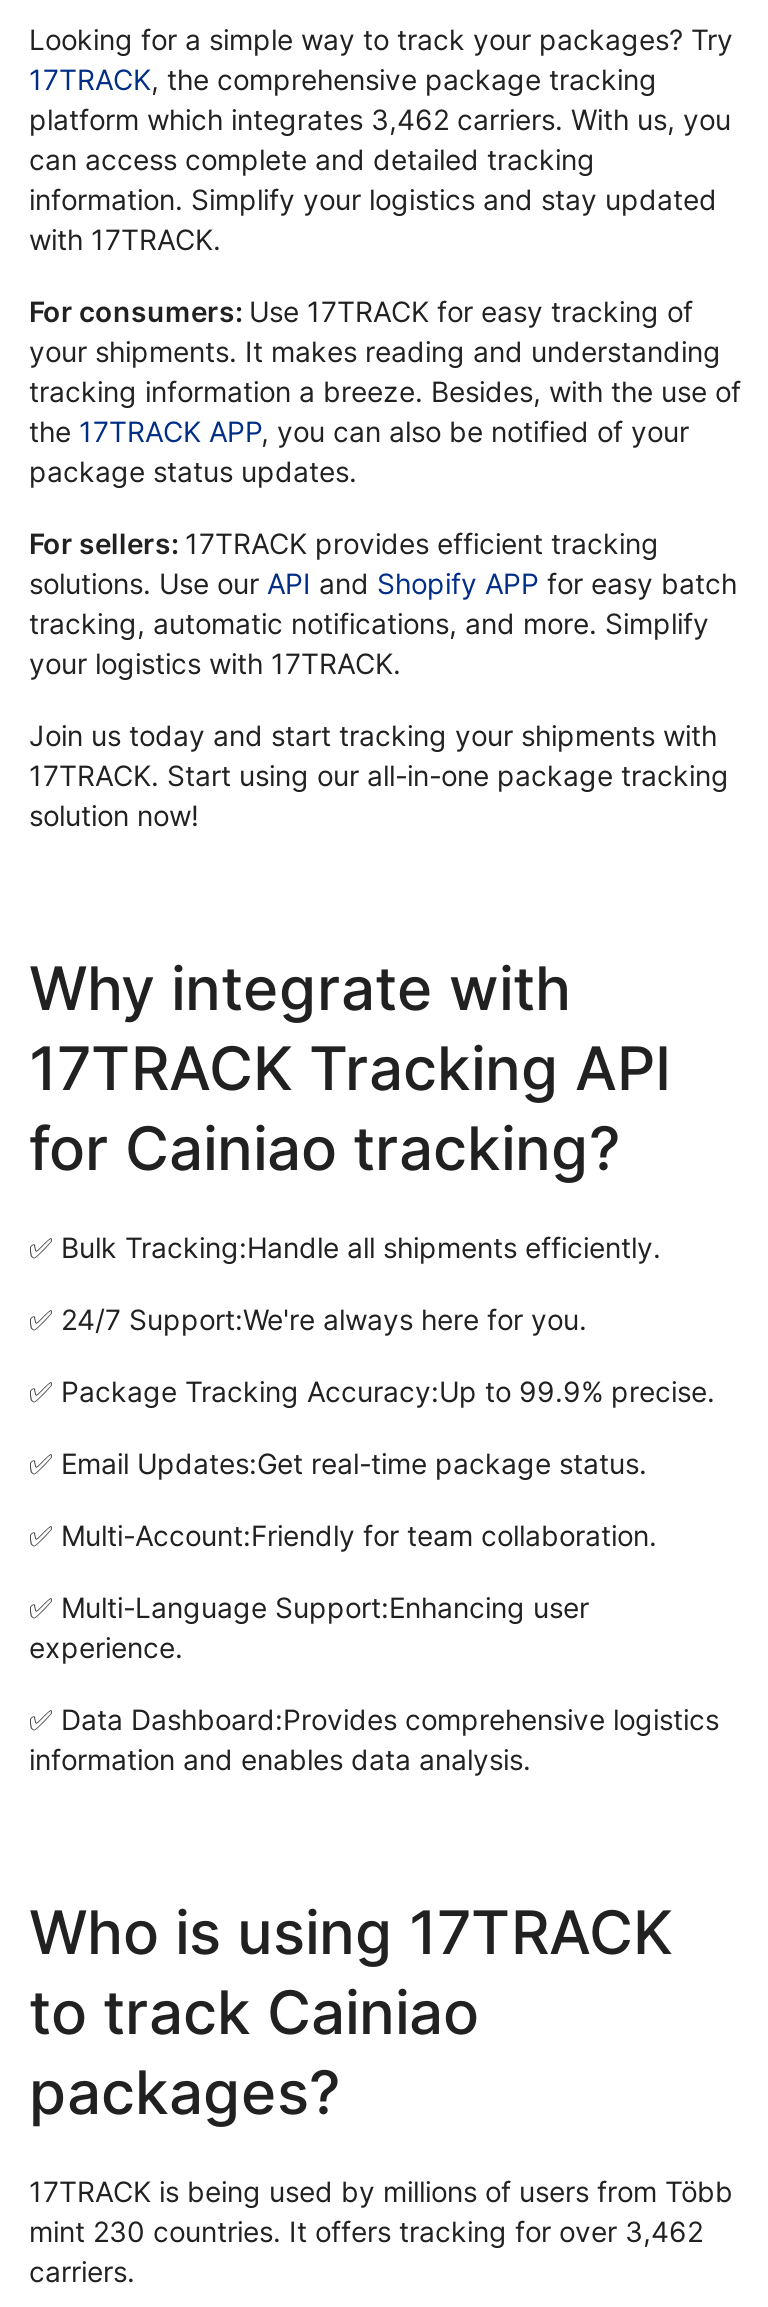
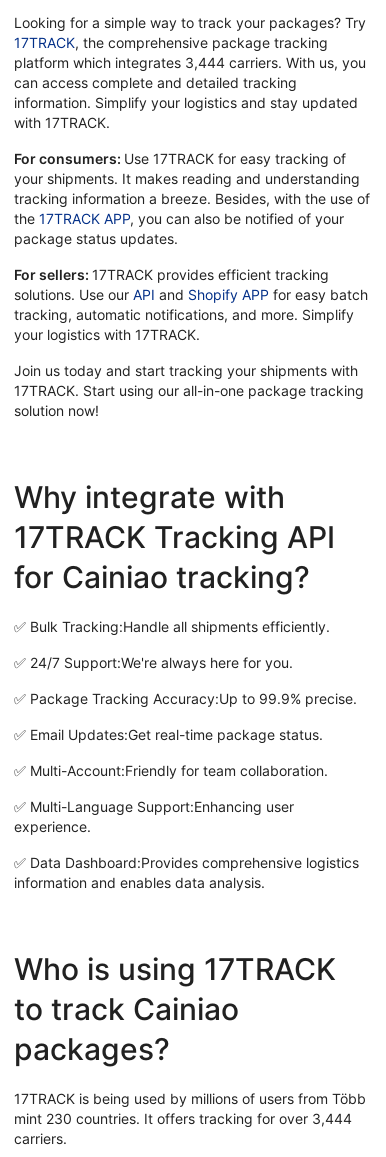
- platform which integrates 3,462 carriers. With us, you
+ platform which integrates 3,444 carriers. With us, you

- mint 230 countries. It offers tracking for over 3,462
+ mint 230 countries. It offers tracking for over 3,444
